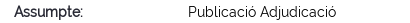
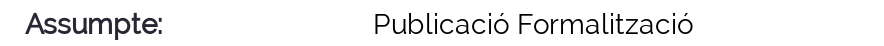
- Publicació Adjudicació
+ Publicació Formalització
